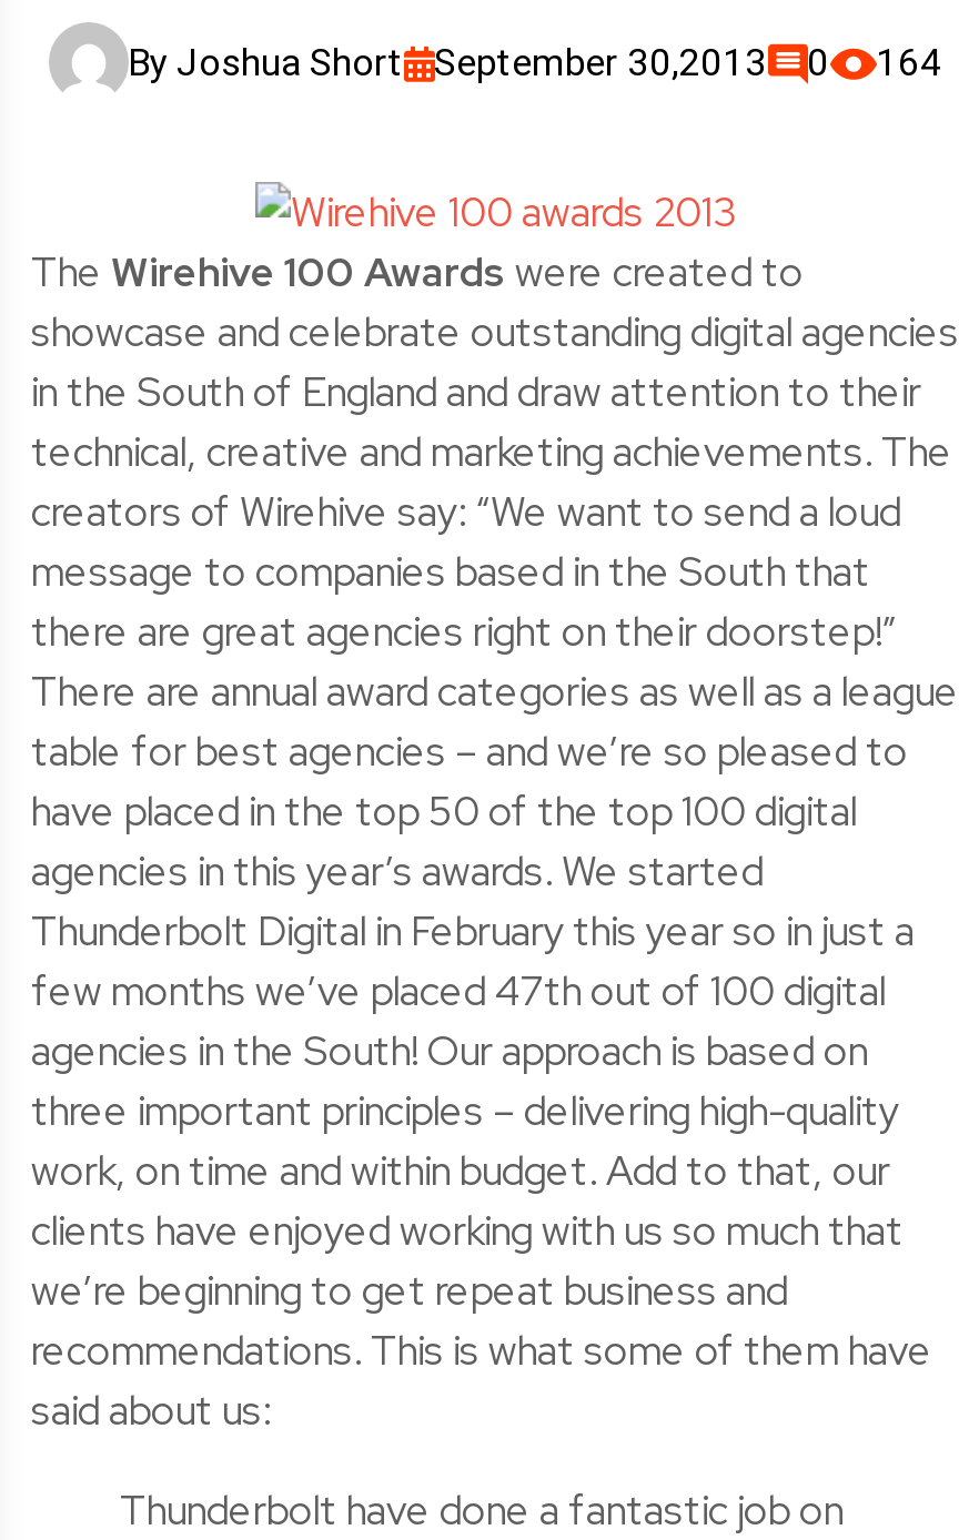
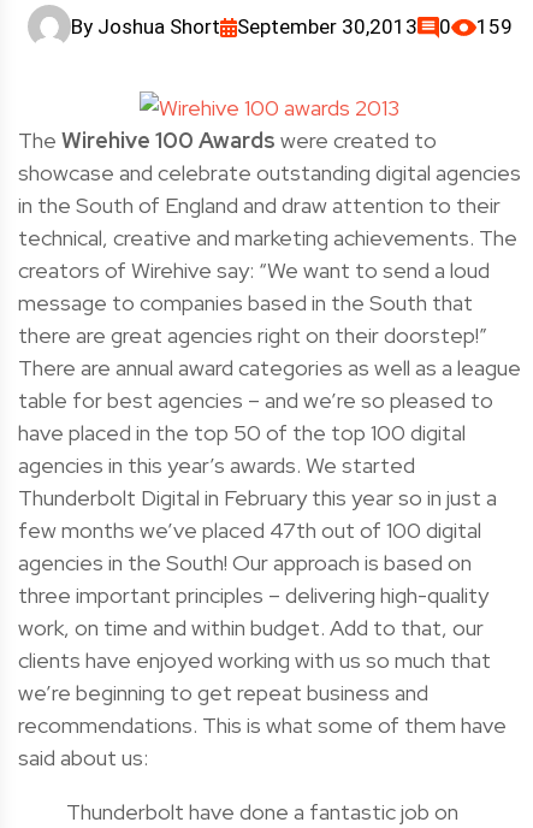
- By Joshua Short September 30,2013 0 164
+ By Joshua Short September 30,2013 0 159
